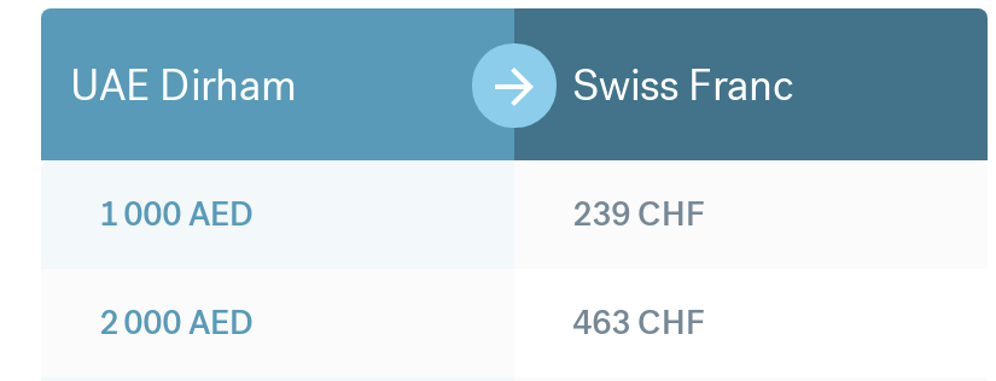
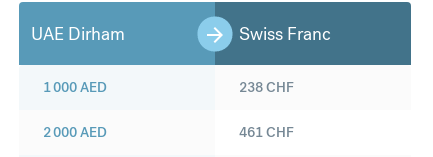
- 239 CHF
+ 238 CHF

- 463 CHF
+ 461 CHF
